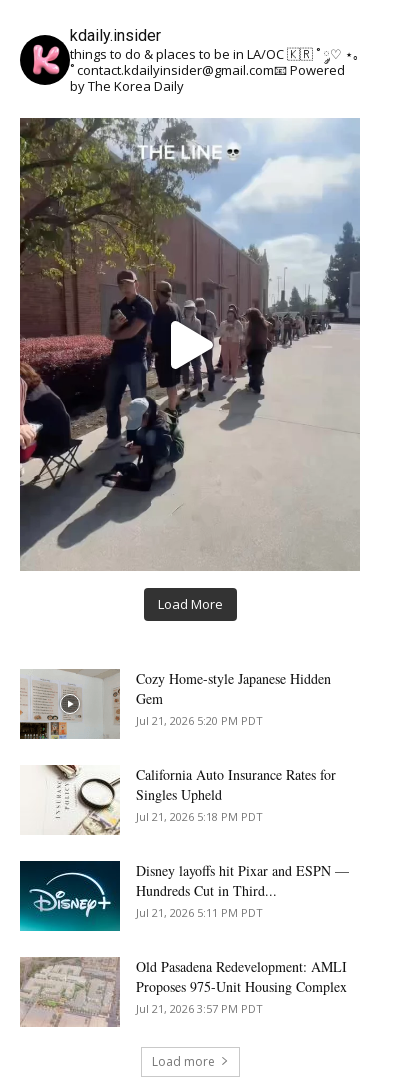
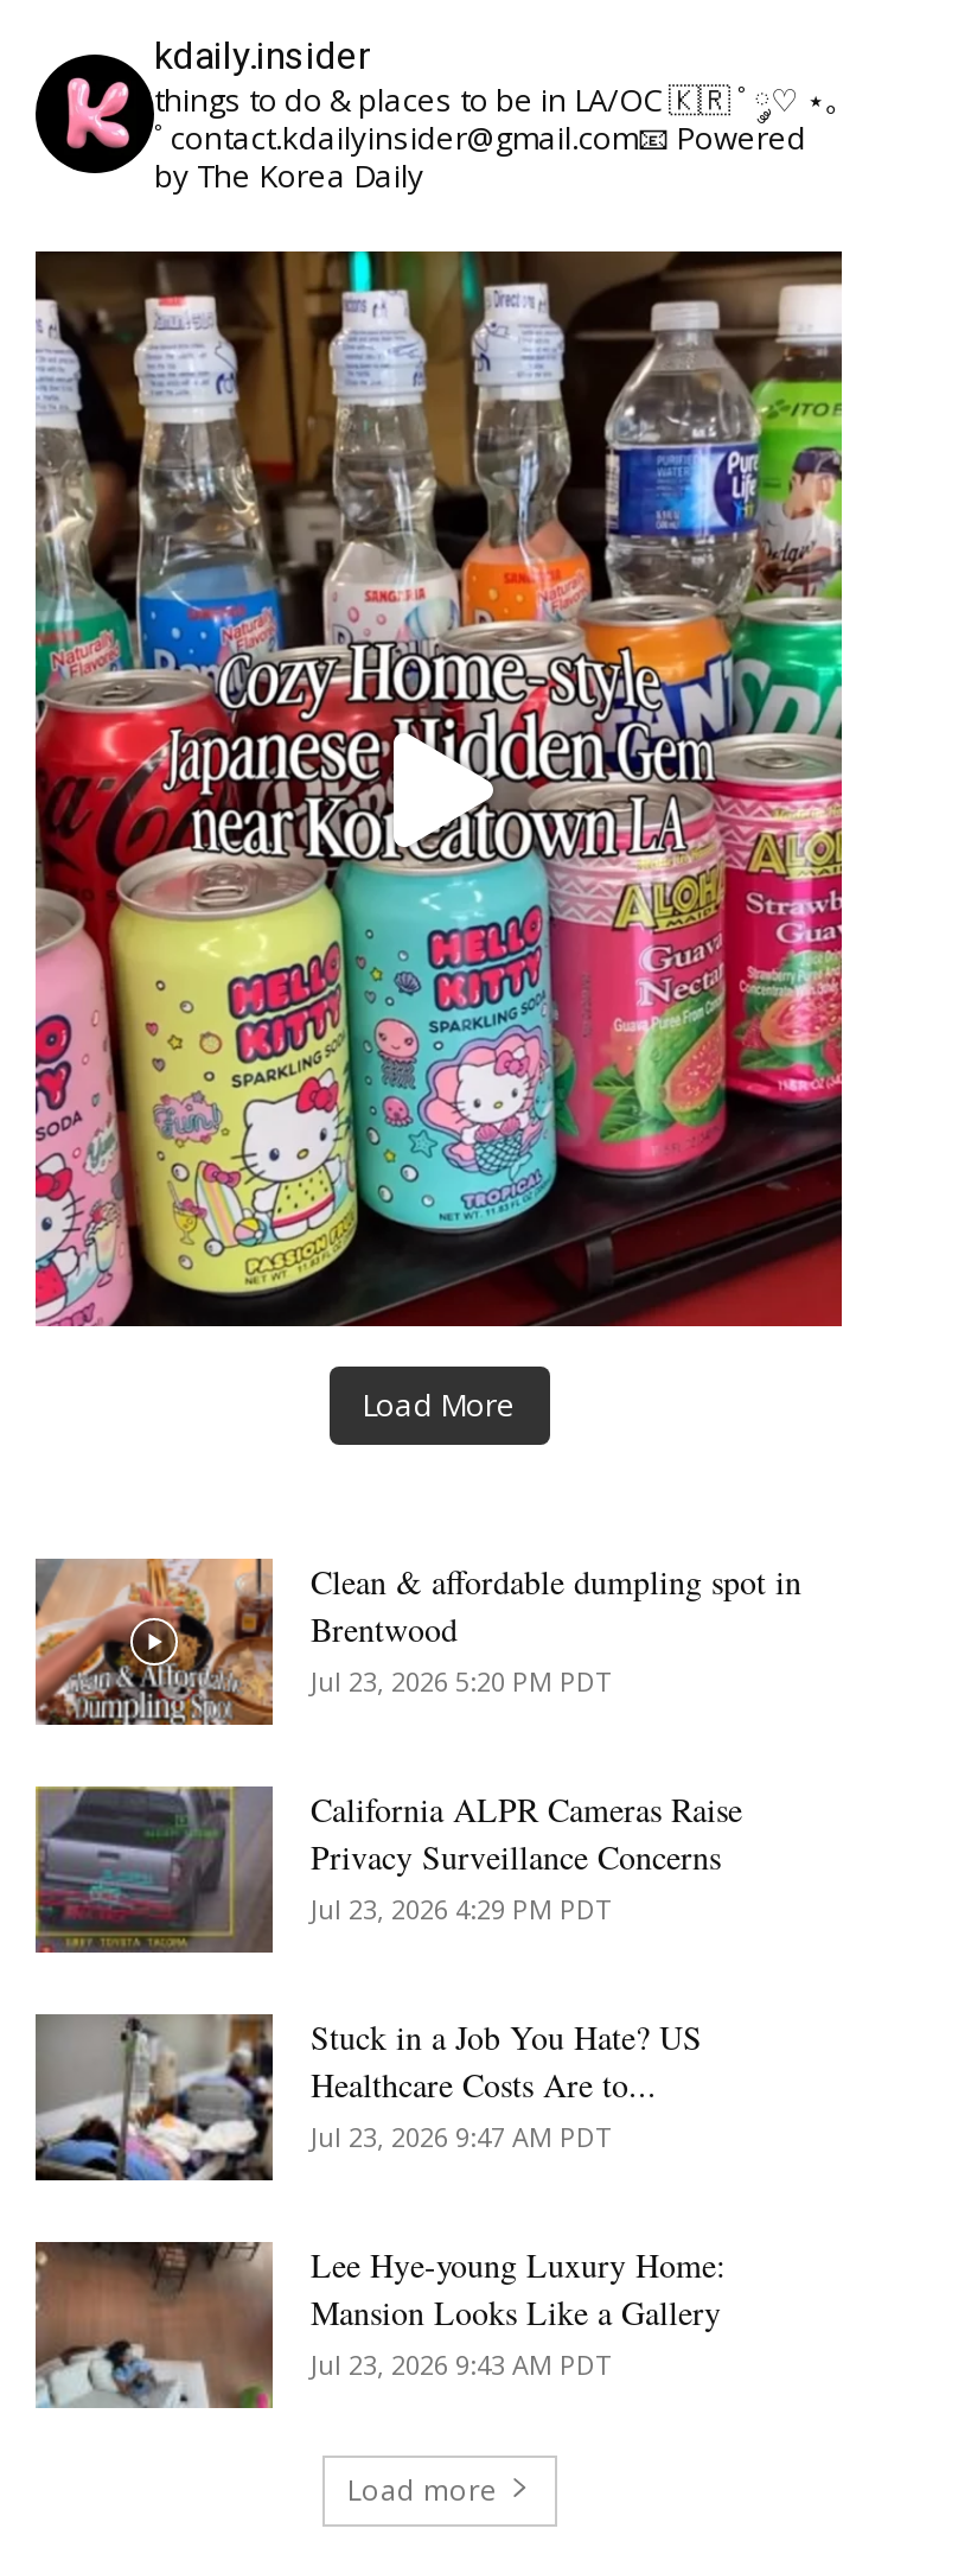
- [image]
+ [image]

- [image]
- Cozy Home-style Japanese Hidden
- Gem
- Jul 21, 2026 5:20 PM PDT
+ [image]
+ Clean & affordable dumpling spot in
+ Brentwood
+ Jul 23, 2026 5:20 PM PDT

- [image]
- California Auto Insurance Rates for
- Singles Upheld
- Jul 21, 2026 5:18 PM PDT
+ [image]
+ California ALPR Cameras Raise
+ Privacy Surveillance Concerns
+ Jul 23, 2026 4:29 PM PDT

- [image]
- Disney layoffs hit Pixar and ESPN —
- Hundreds Cut in Third...
- Jul 21, 2026 5:11 PM PDT
+ [image]
+ Stuck in a Job You Hate? US
+ Healthcare Costs Are to...
+ Jul 23, 2026 9:47 AM PDT

- [image]
- Old Pasadena Redevelopment: AMLI
- Proposes 975-Unit Housing Complex
- Jul 21, 2026 3:57 PM PDT
+ [image]
+ Lee Hye-young Luxury Home:
+ Mansion Looks Like a Gallery
+ Jul 23, 2026 9:43 AM PDT
